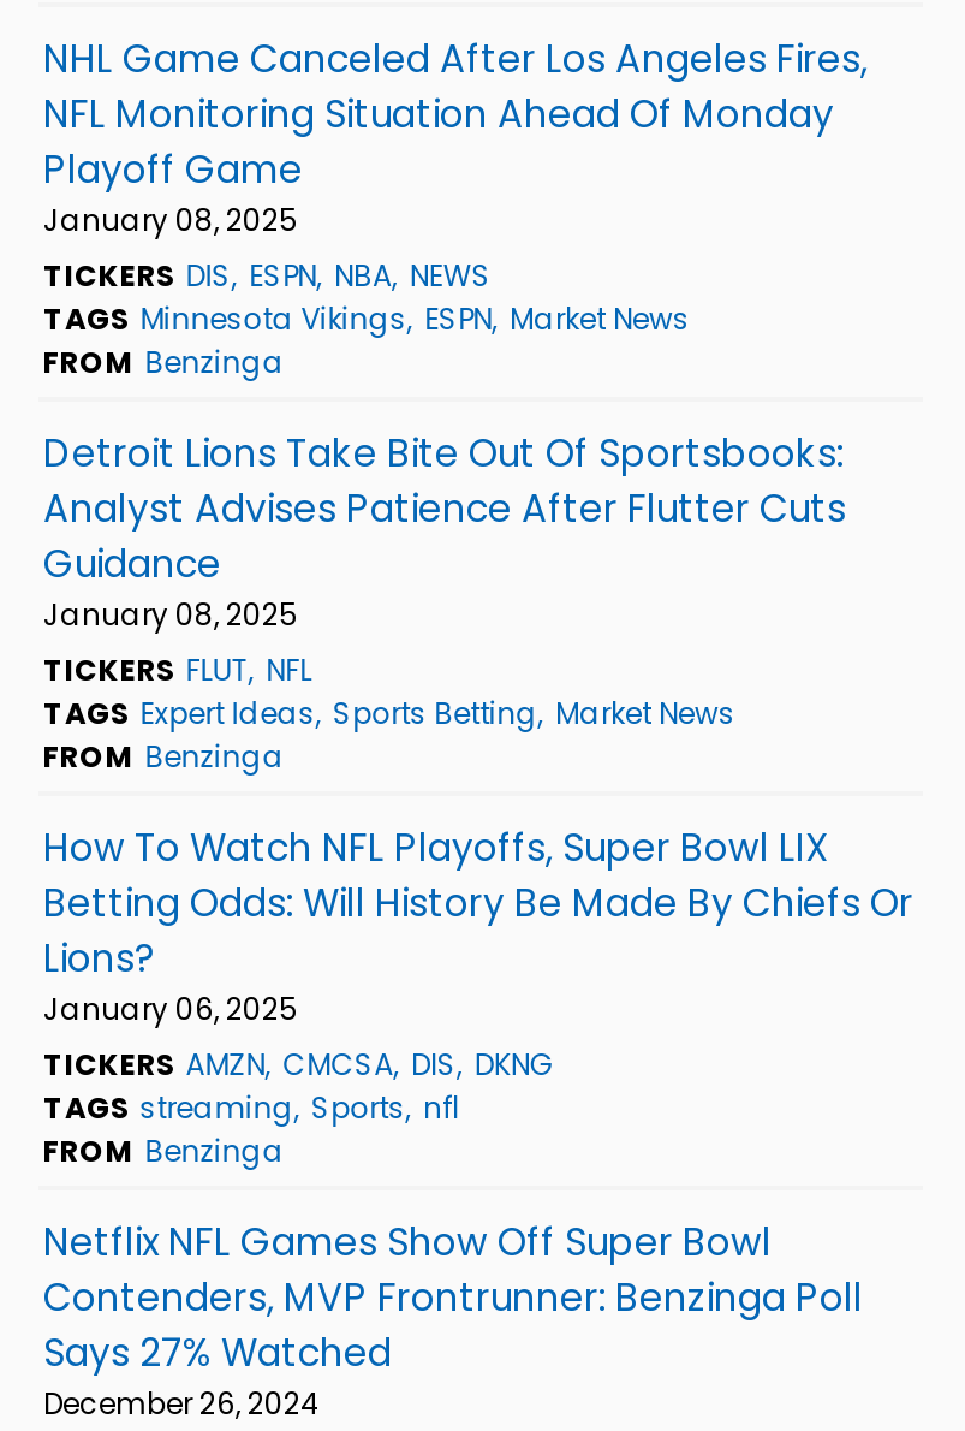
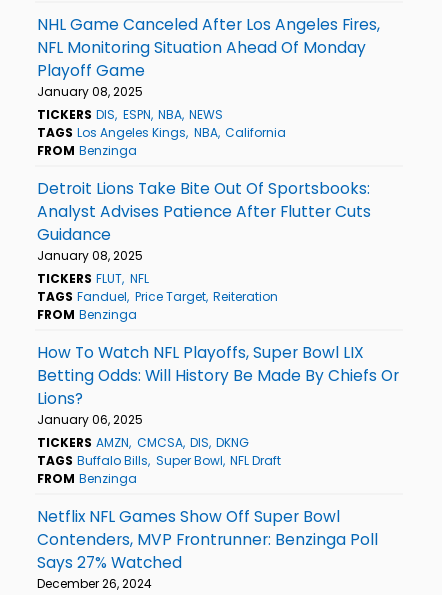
- TAGS Minnesota Vikings ESPN Market News
+ TAGS Los Angeles Kings NBA California

- TAGS Expert Ideas Sports Betting Market News
+ TAGS Fanduel Price Target Reiteration

- TAGS streaming Sports nfl
+ TAGS Buffalo Bills Super Bowl NFL Draft
